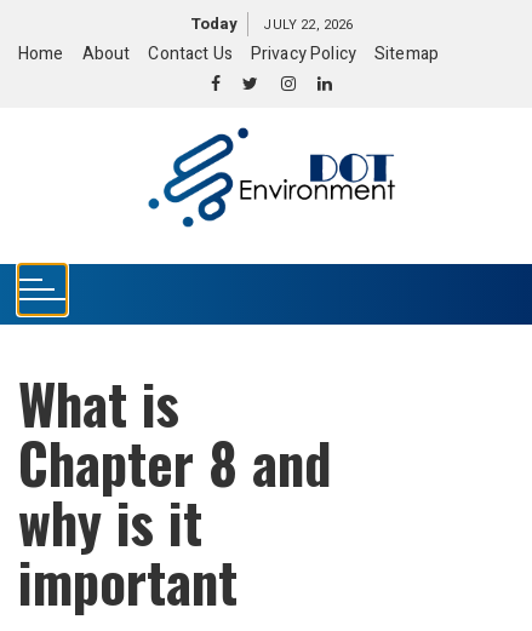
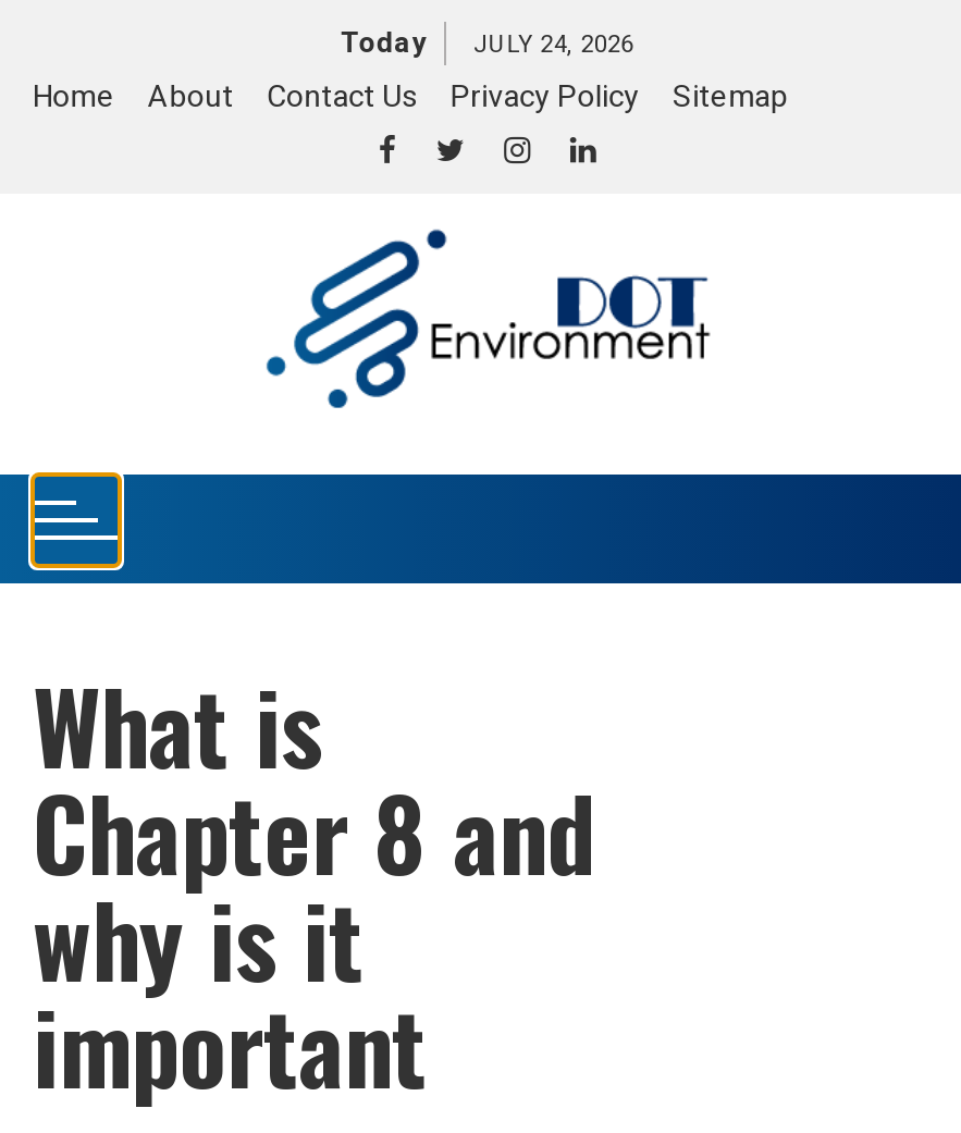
- Today JULY 22, 2026
+ Today JULY 24, 2026
